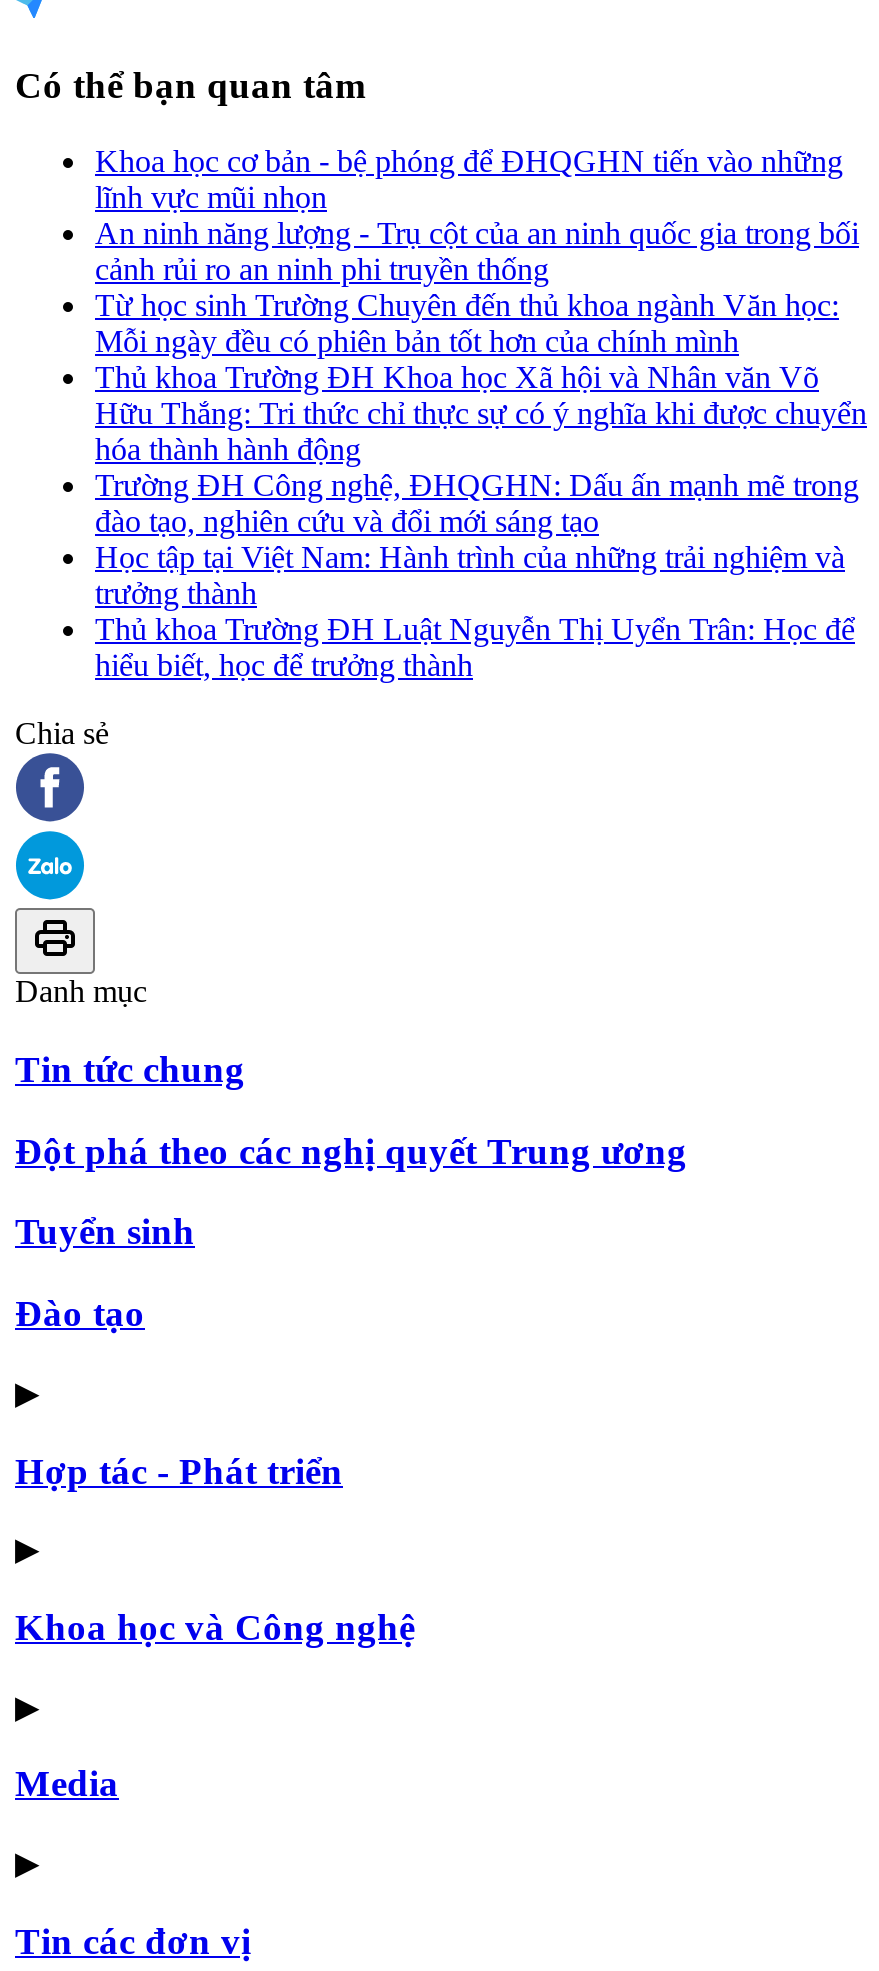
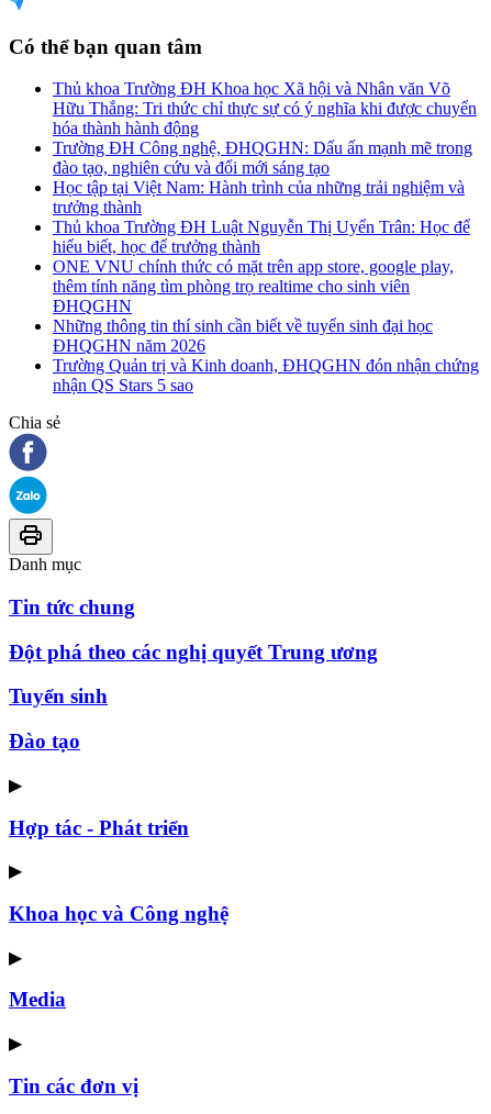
- Khoa học cơ bản - bệ phóng để ĐHQGHN tiến vào những
- lĩnh vực mũi nhọn
- An ninh năng lượng - Trụ cột của an ninh quốc gia trong bối
- cảnh rủi ro an ninh phi truyền thống
- Từ học sinh Trường Chuyên đến thủ khoa ngành Văn học:
- Mỗi ngày đều có phiên bản tốt hơn của chính mình

moved up: Thủ khoa Trường ĐH Khoa học Xã hội và Nhân văn Võ | Hữu Thắng: Tri thức chỉ thực sự có ý nghĩa khi được chuyển | hóa thành hành động | ... | Thủ khoa Trường ĐH Luật Nguyễn Thị Uyển Trân: Học để | hiểu biết, học để trưởng thành

+ ONE VNU chính thức có mặt trên app store, google play,
+ thêm tính năng tìm phòng trọ realtime cho sinh viên
+ ĐHQGHN
+ Những thông tin thí sinh cần biết về tuyển sinh đại học
+ ĐHQGHN năm 2026
+ Trường Quản trị và Kinh doanh, ĐHQGHN đón nhận chứng
+ nhận QS Stars 5 sao
